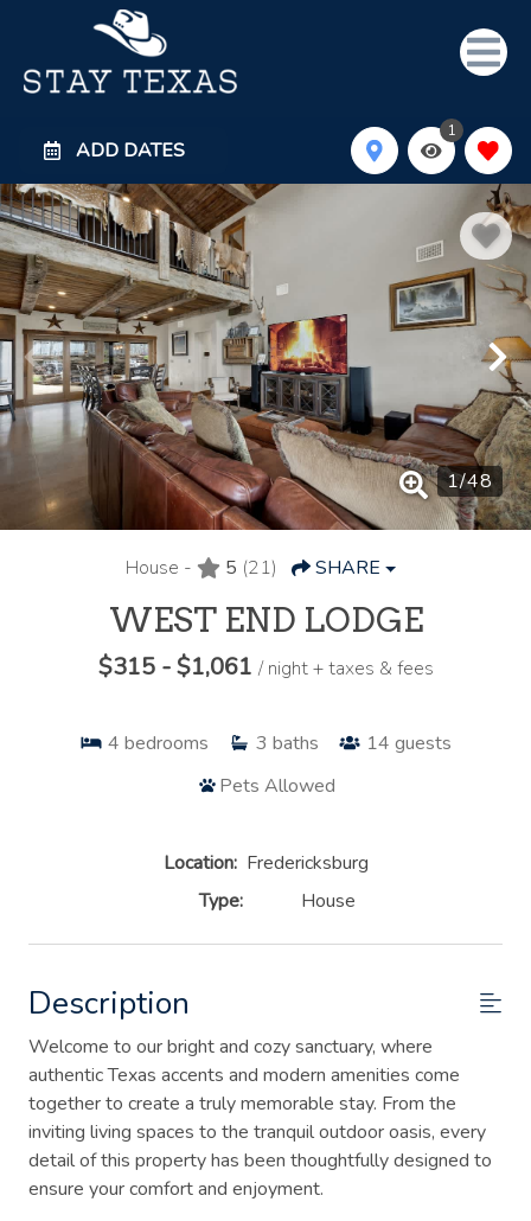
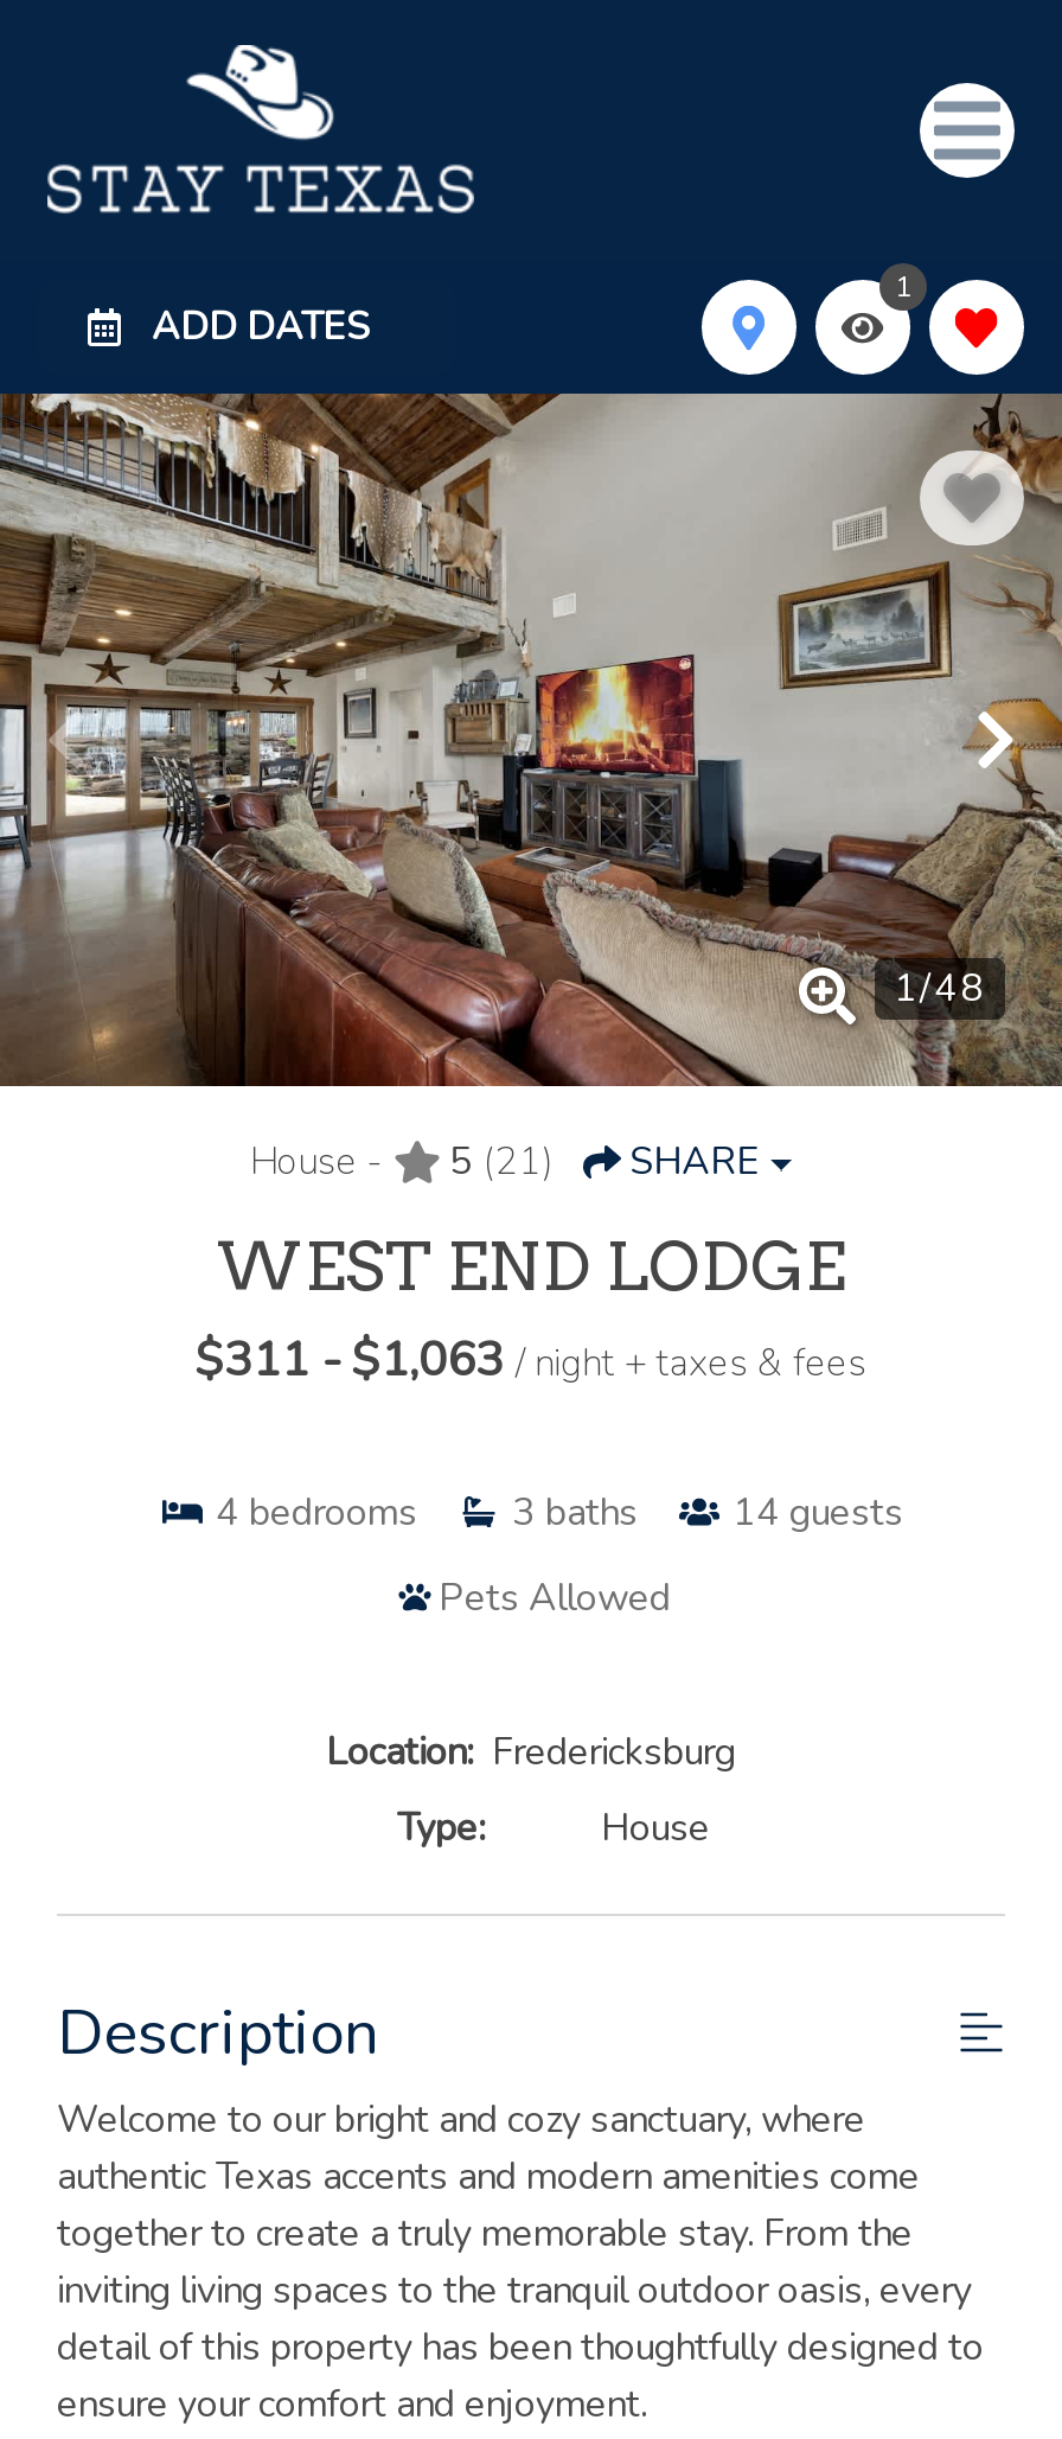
- $315 - $1,061 / night + taxes & fees
+ $311 - $1,063 / night + taxes & fees
